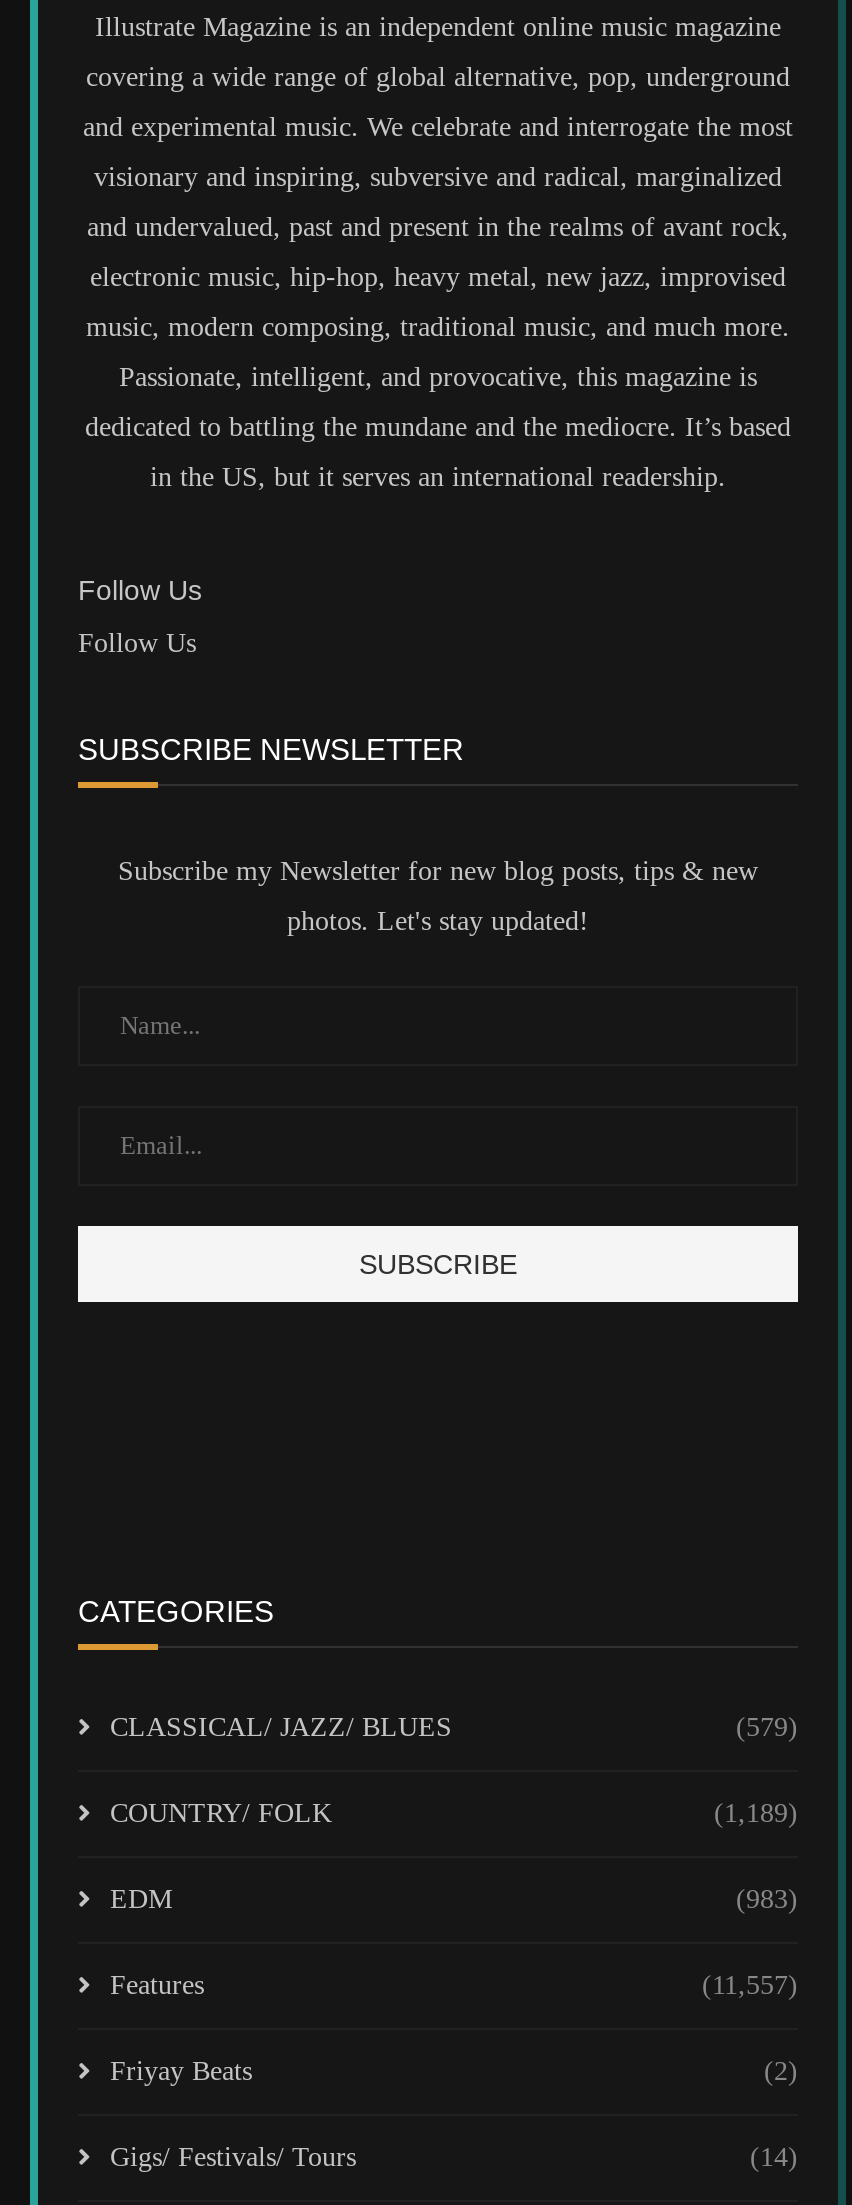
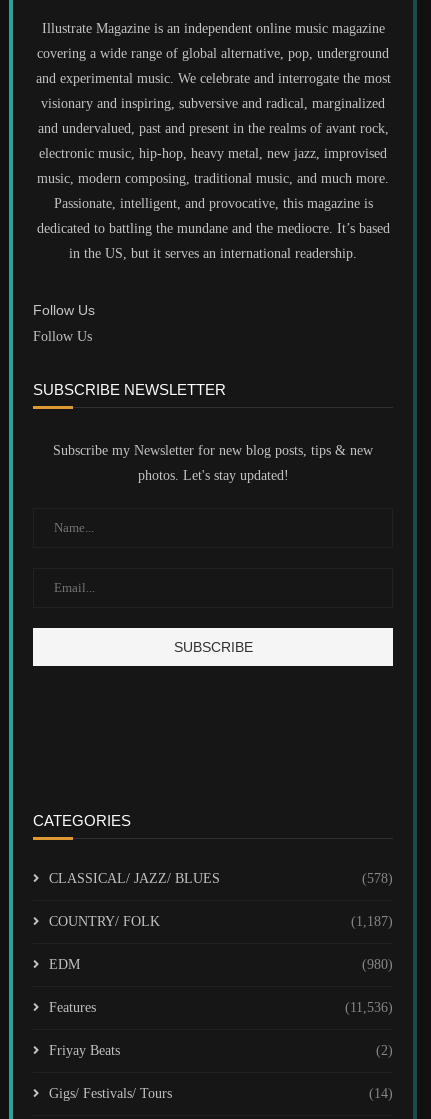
- (579)
+ (578)

- (1,189)
+ (1,187)

- (983)
+ (980)

- (11,557)
+ (11,536)
